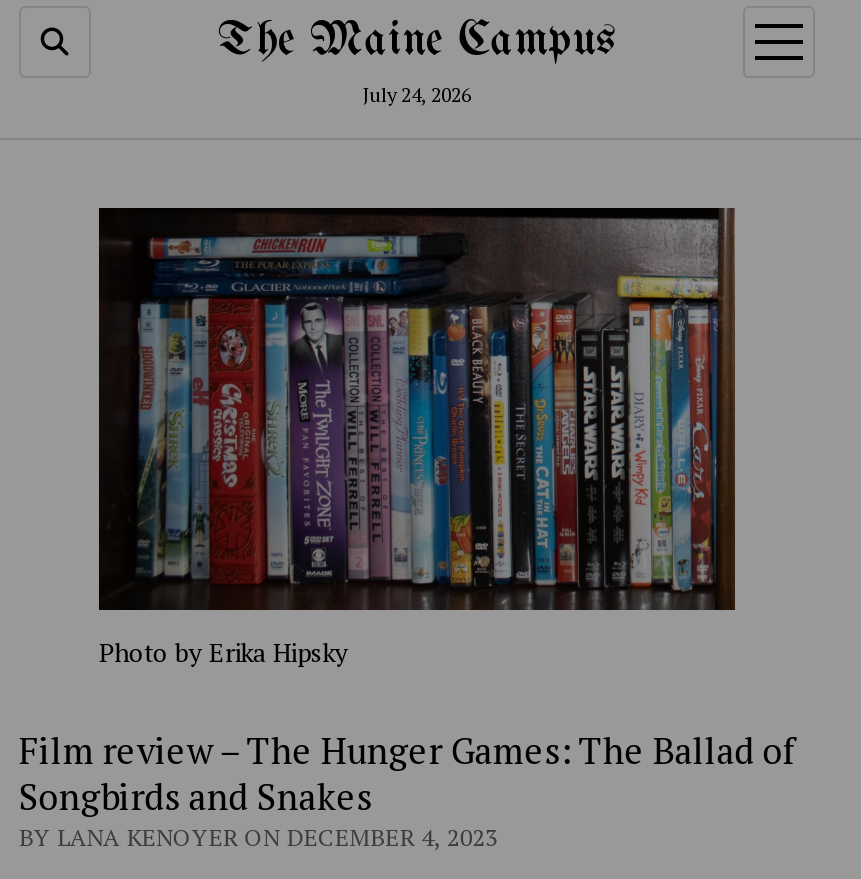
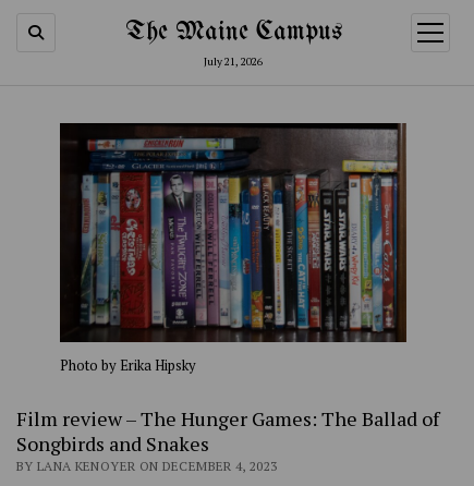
- July 24, 2026
+ July 21, 2026
